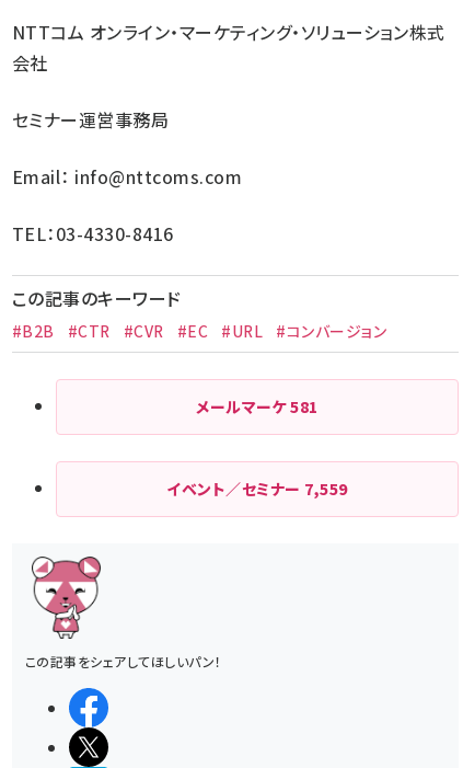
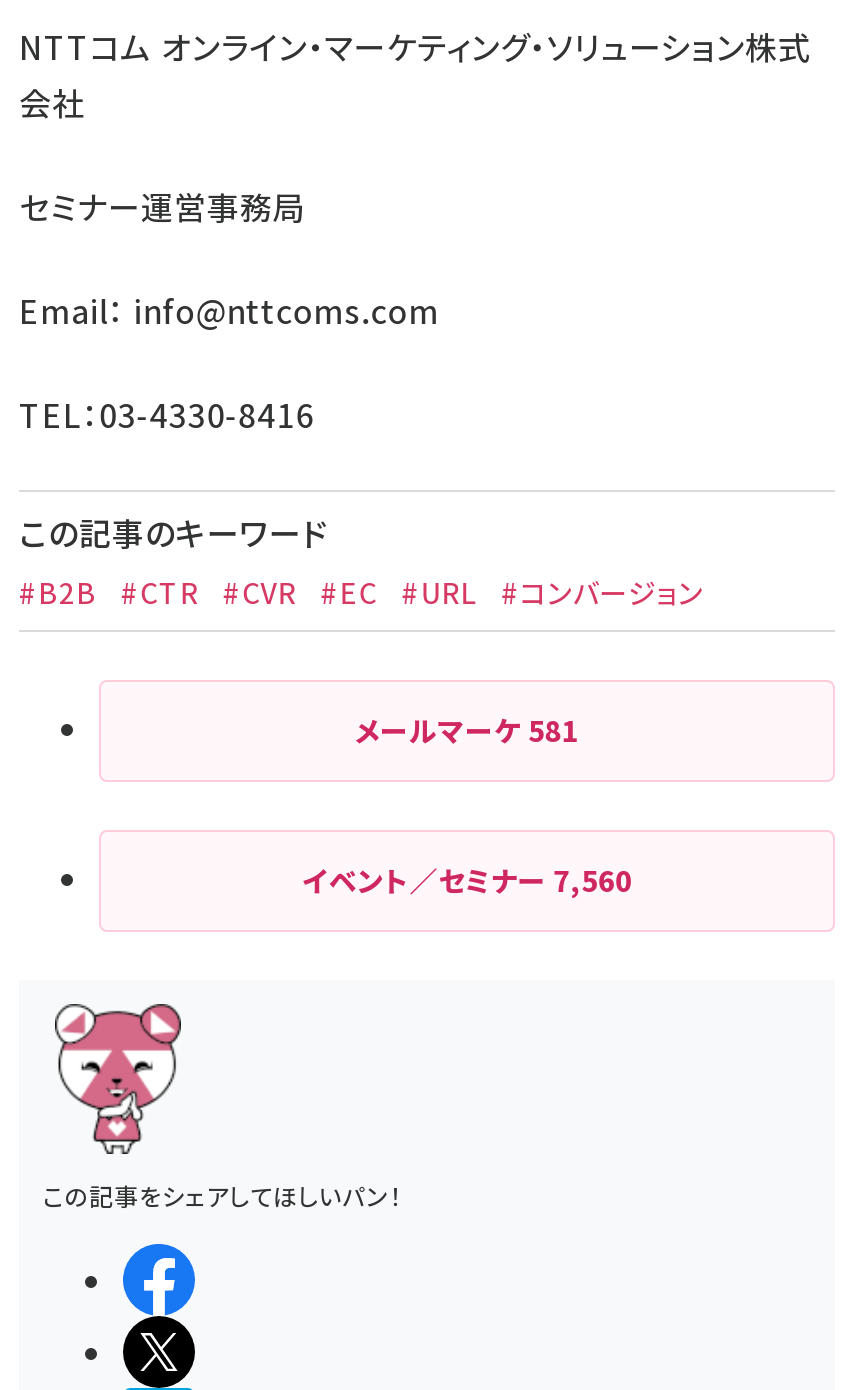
- イベント／セミナー7,559
+ イベント／セミナー7,560
